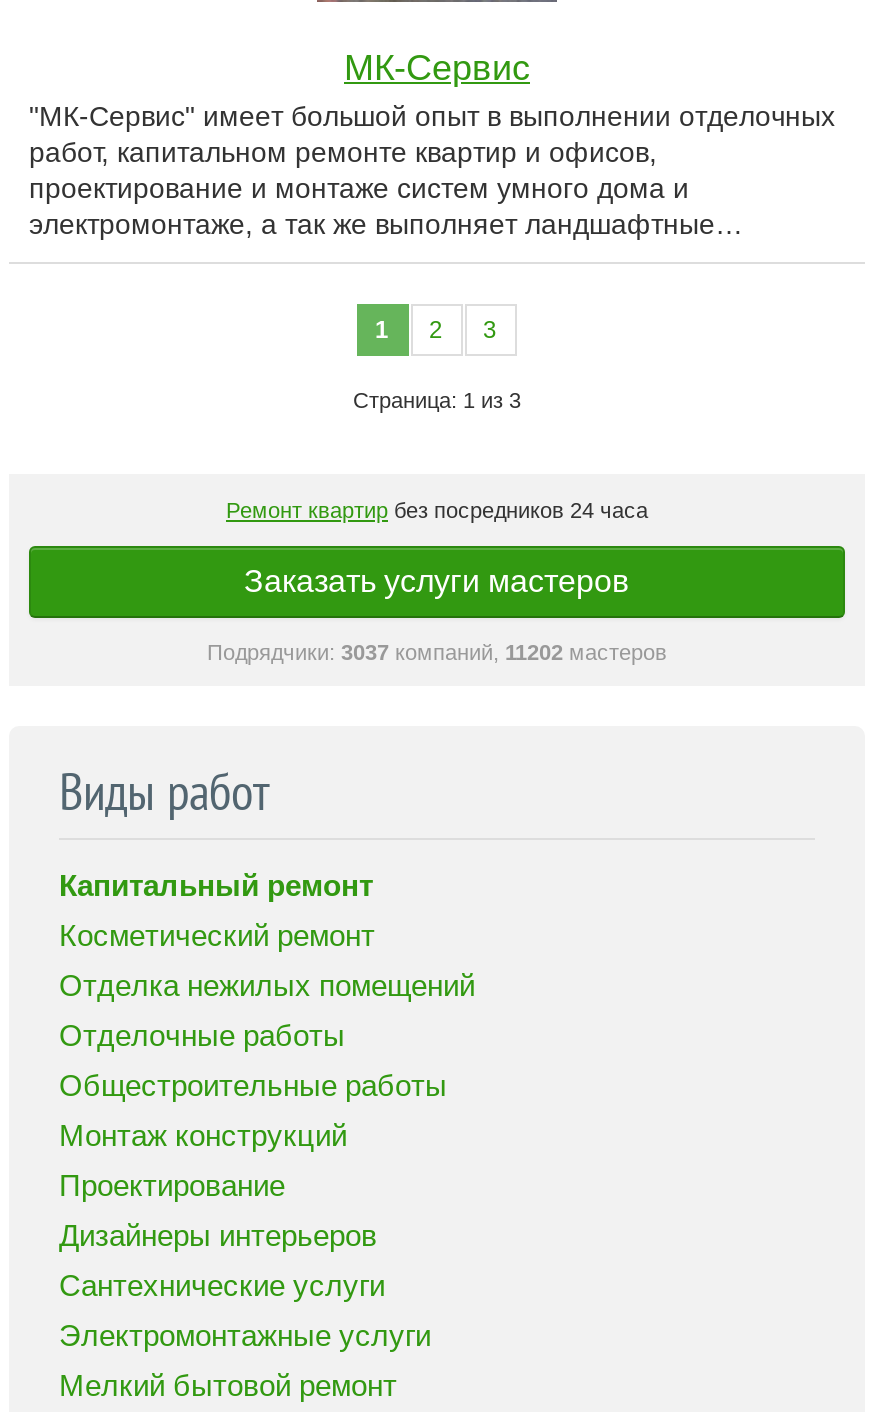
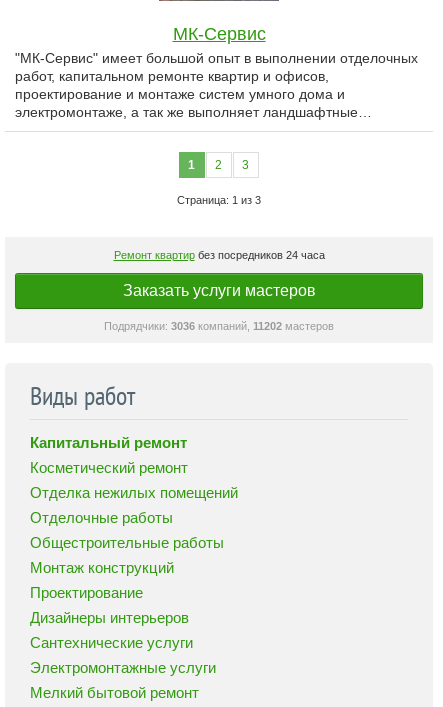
- Подрядчики: 3037 компаний, 11202 мастеров
+ Подрядчики: 3036 компаний, 11202 мастеров
